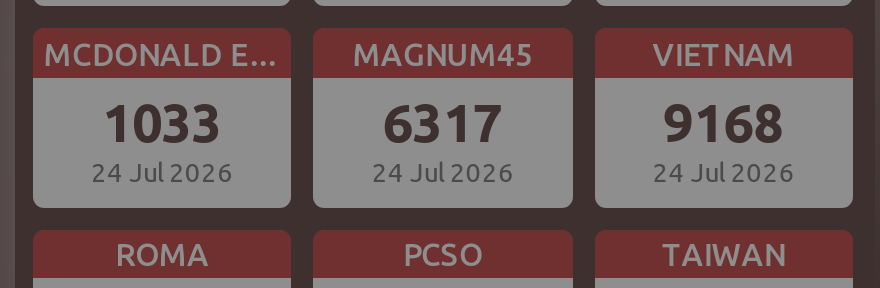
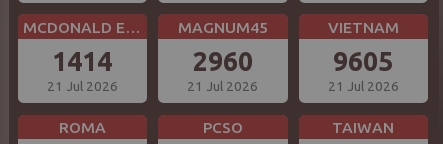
- 1033
+ 1414

- 6317
+ 2960

- 9168
+ 9605

- 24 Jul 2026
+ 21 Jul 2026

- 24 Jul 2026
+ 21 Jul 2026

- 24 Jul 2026
+ 21 Jul 2026
